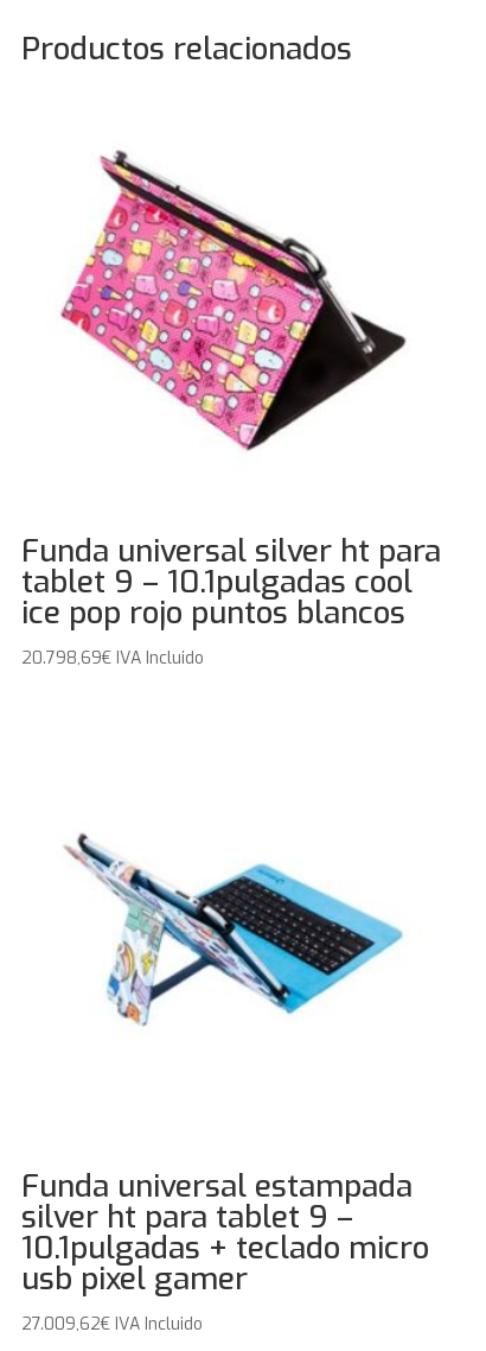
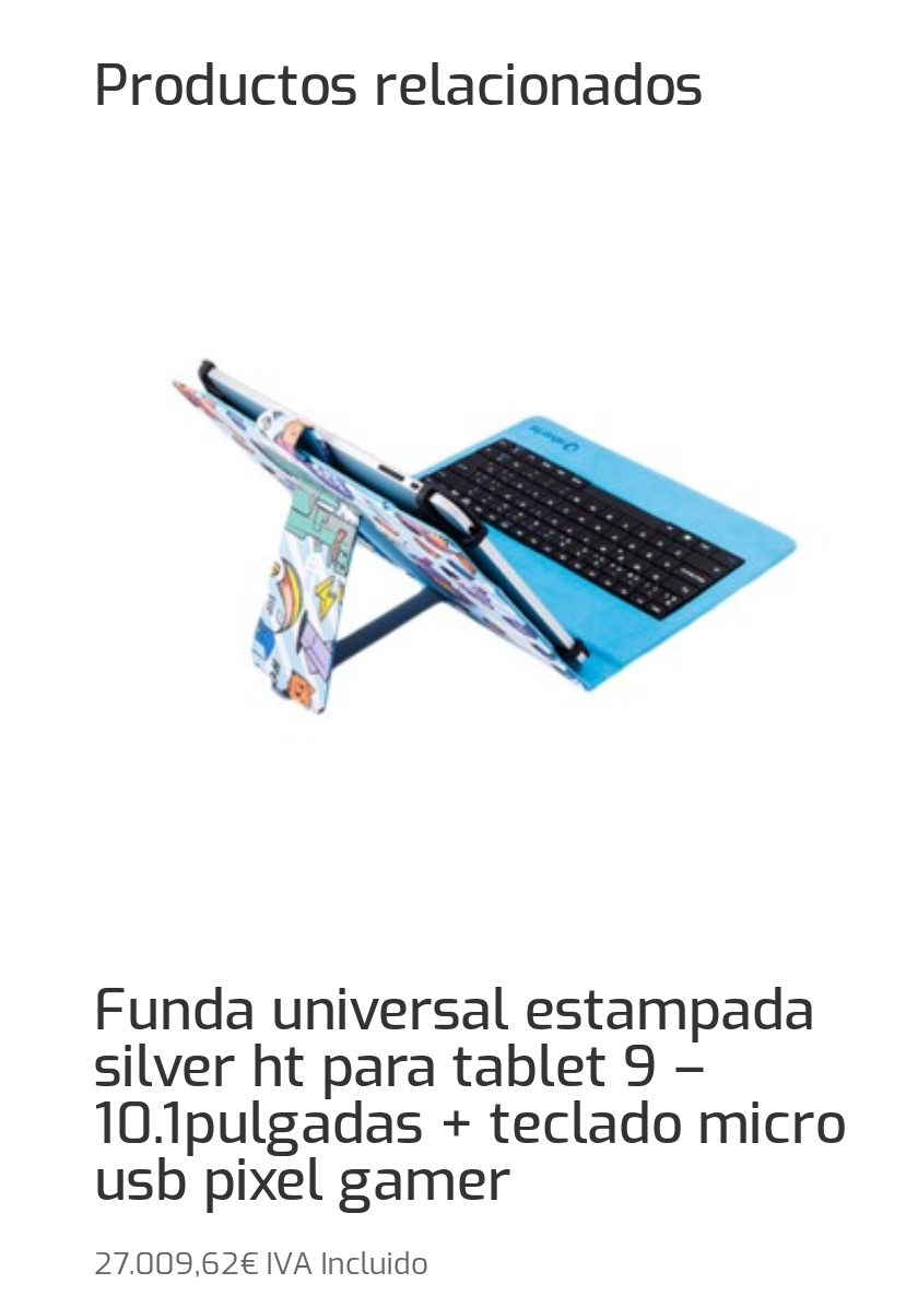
- [image]

- Funda universal silver ht para
- tablet 9 – 10.1pulgadas cool
- ice pop rojo puntos blancos
- 20.798,69€ IVA Incluido
